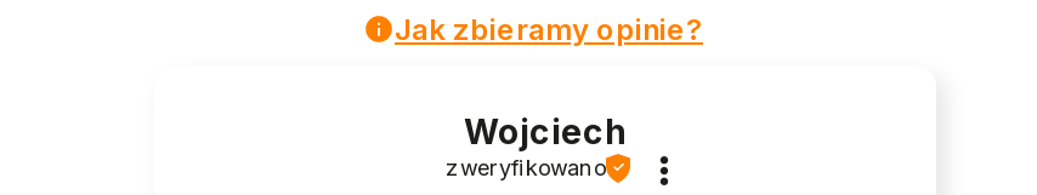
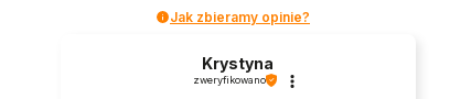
- Wojciech
+ Krystyna
